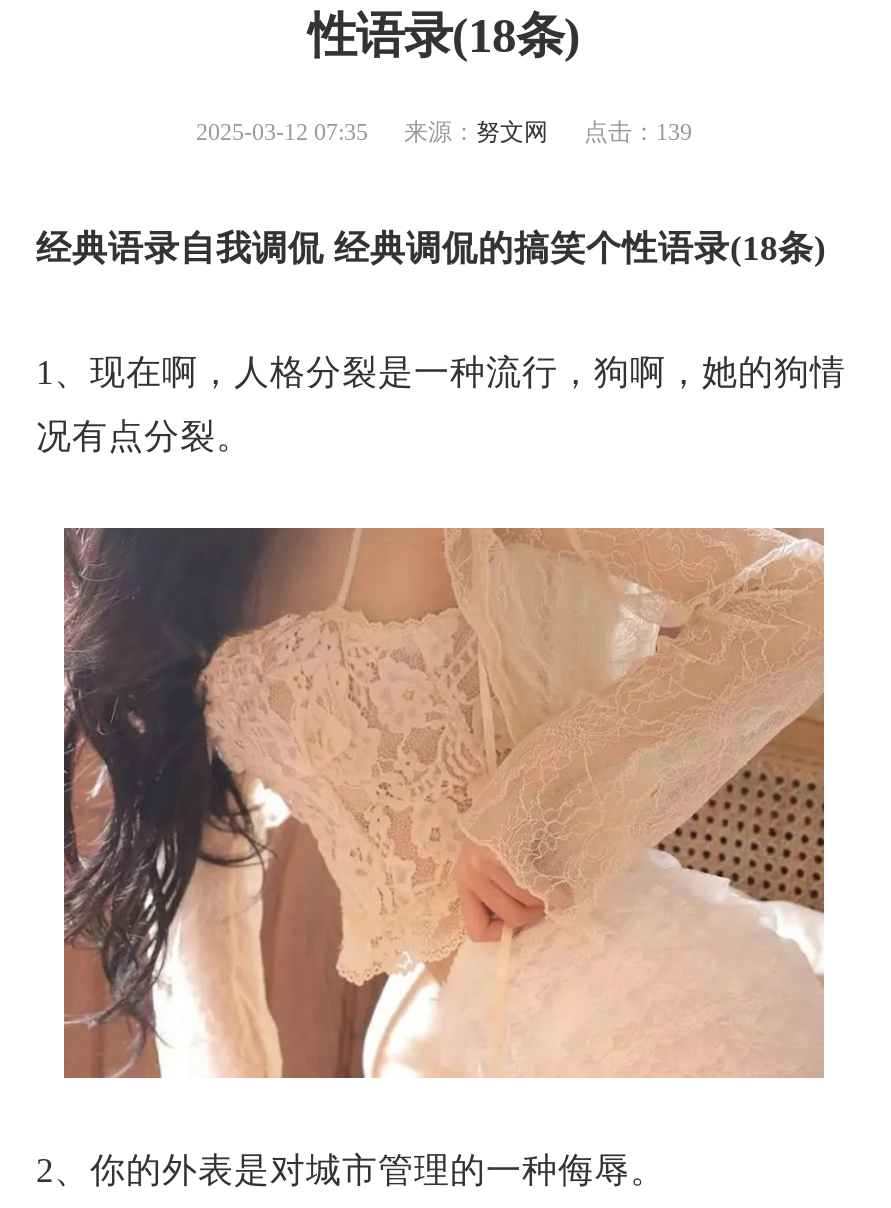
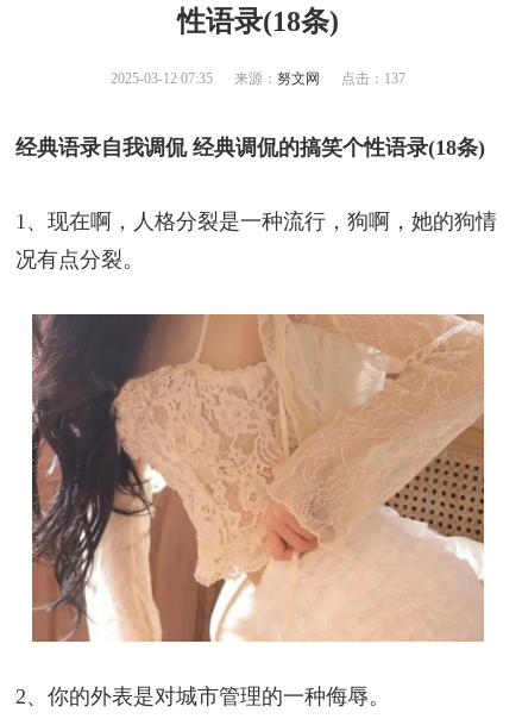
- 2025-03-12 07:35 来源：努文网 点击：139
+ 2025-03-12 07:35 来源：努文网 点击：137
